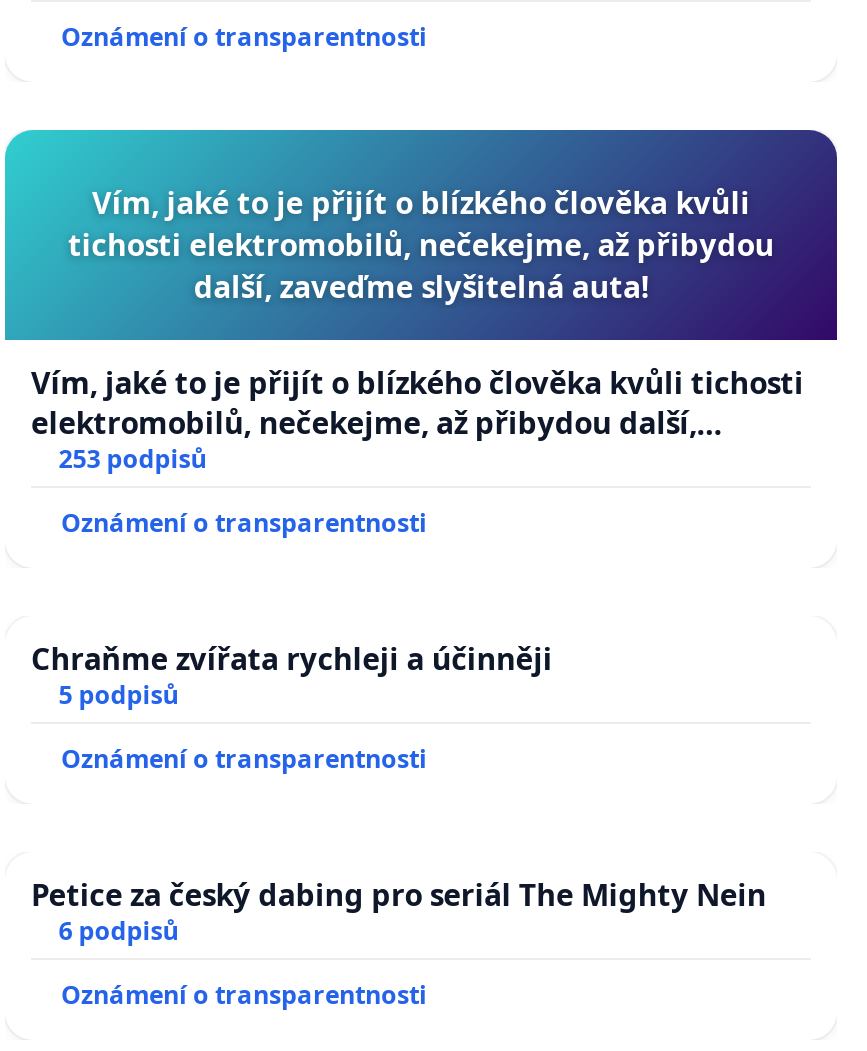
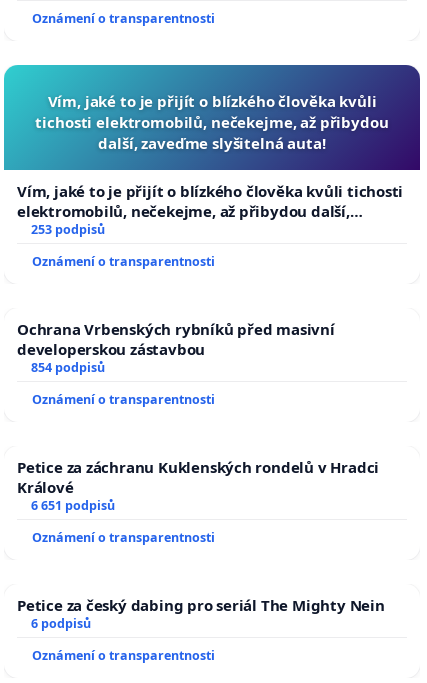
- Chraňme zvířata rychleji a účinněji
- 5 podpisů
+ Ochrana Vrbenských rybníků před masivní
+ developerskou zástavbou
+ 854 podpisů
+ Oznámení o transparentnosti
+ Petice za záchranu Kuklenských rondelů v Hradci
+ Králové
+ 6 651 podpisů
